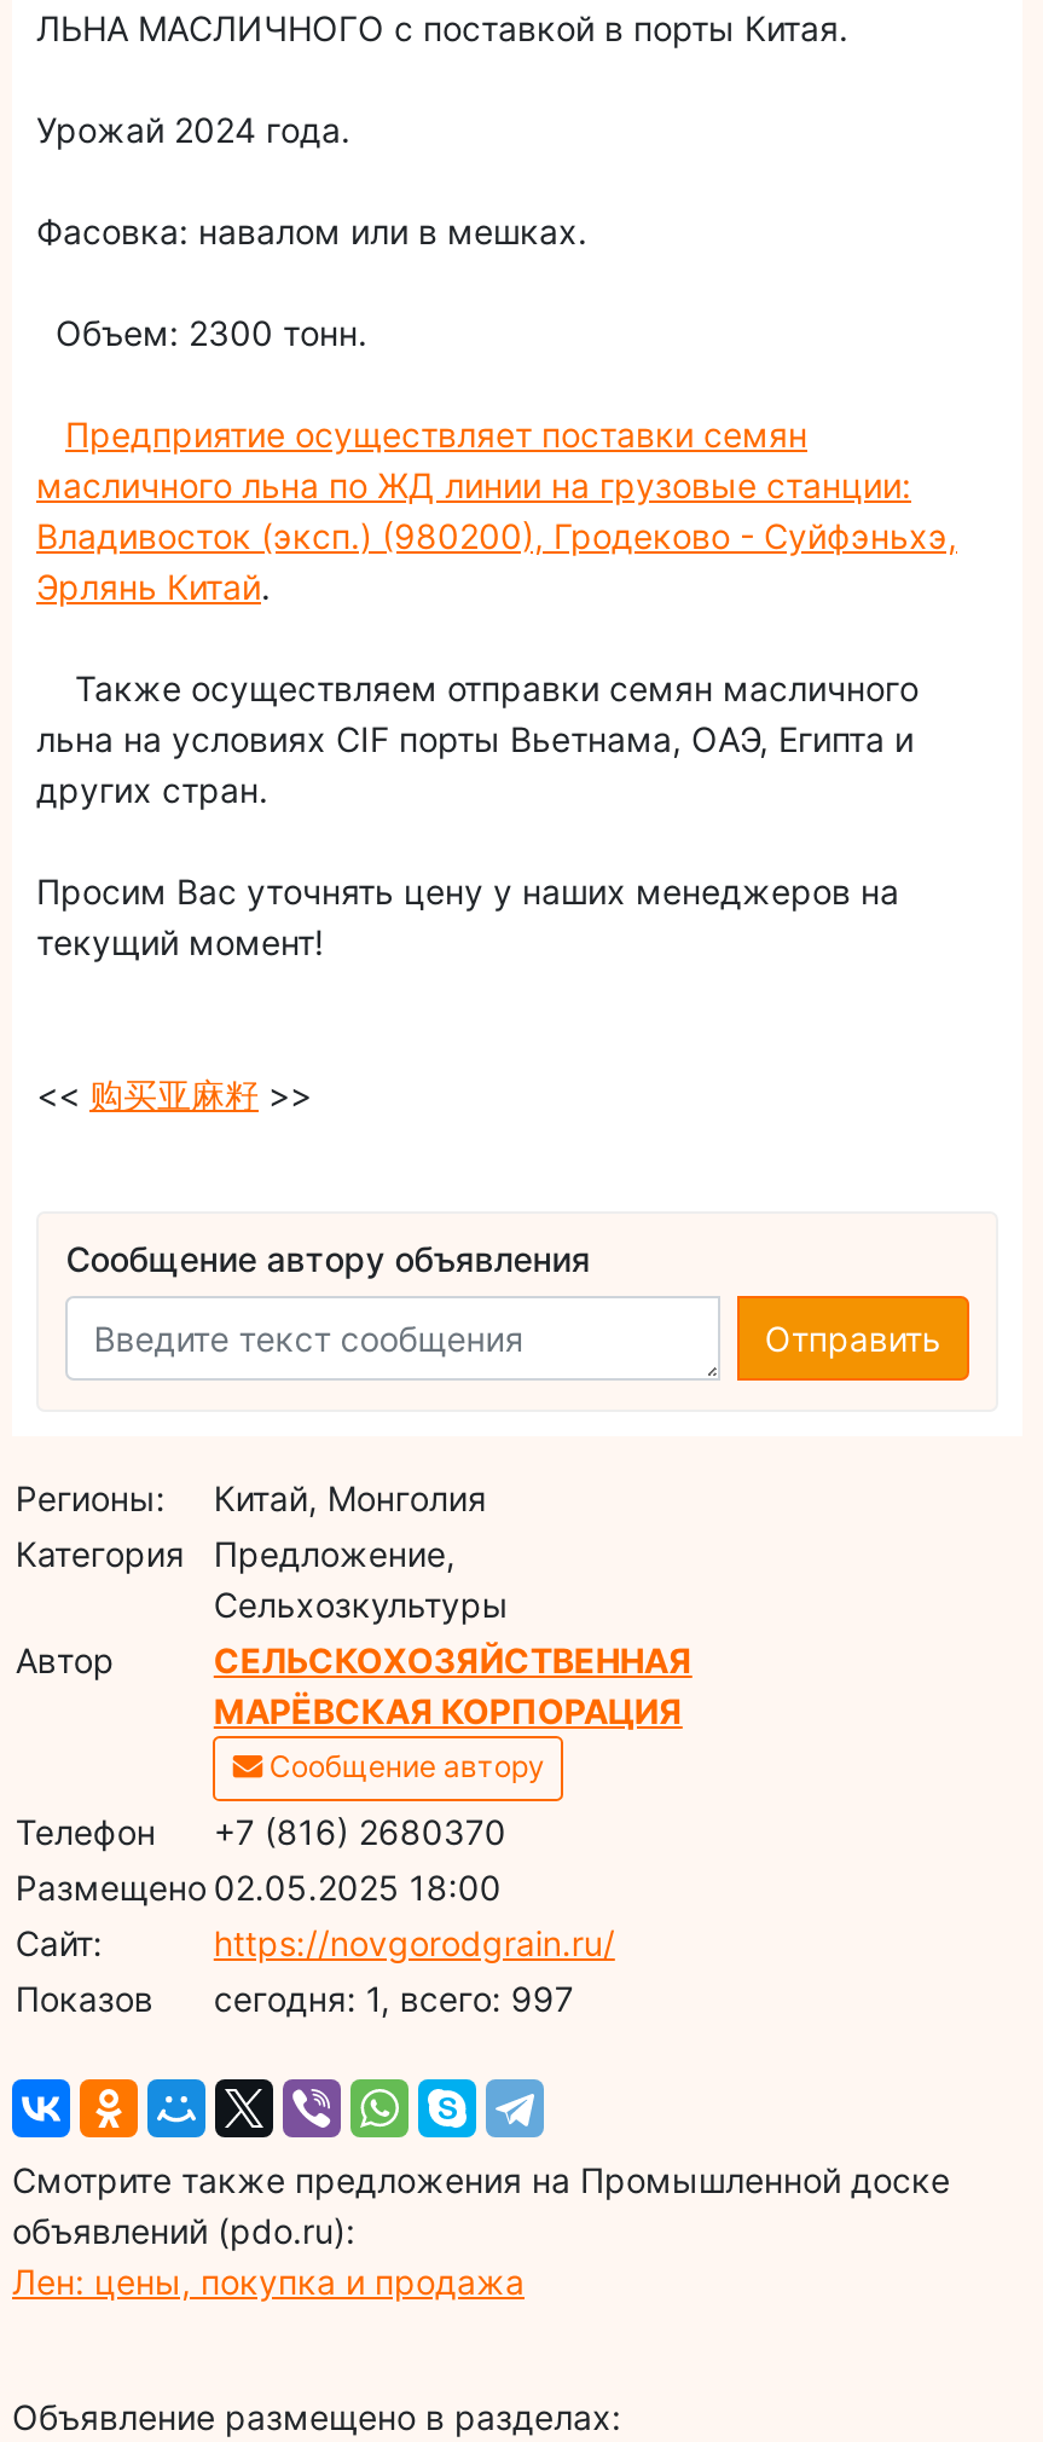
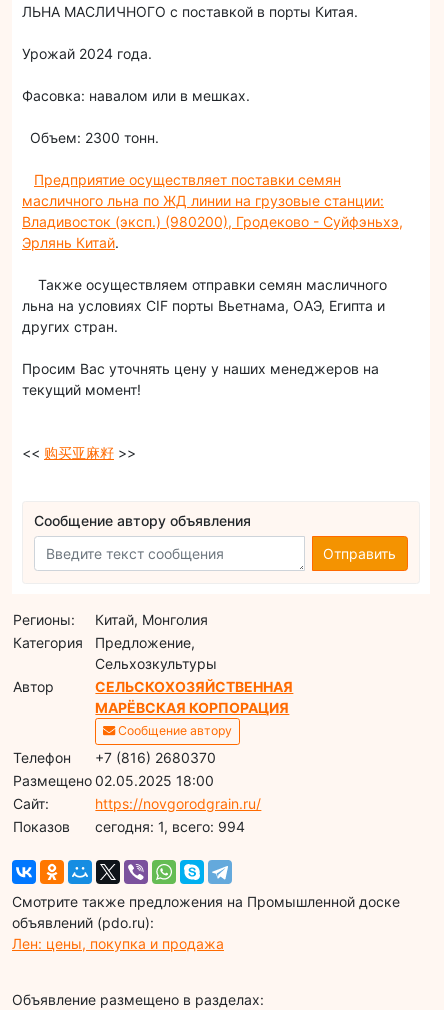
- cегодня: 1, всего: 997
+ cегодня: 1, всего: 994
